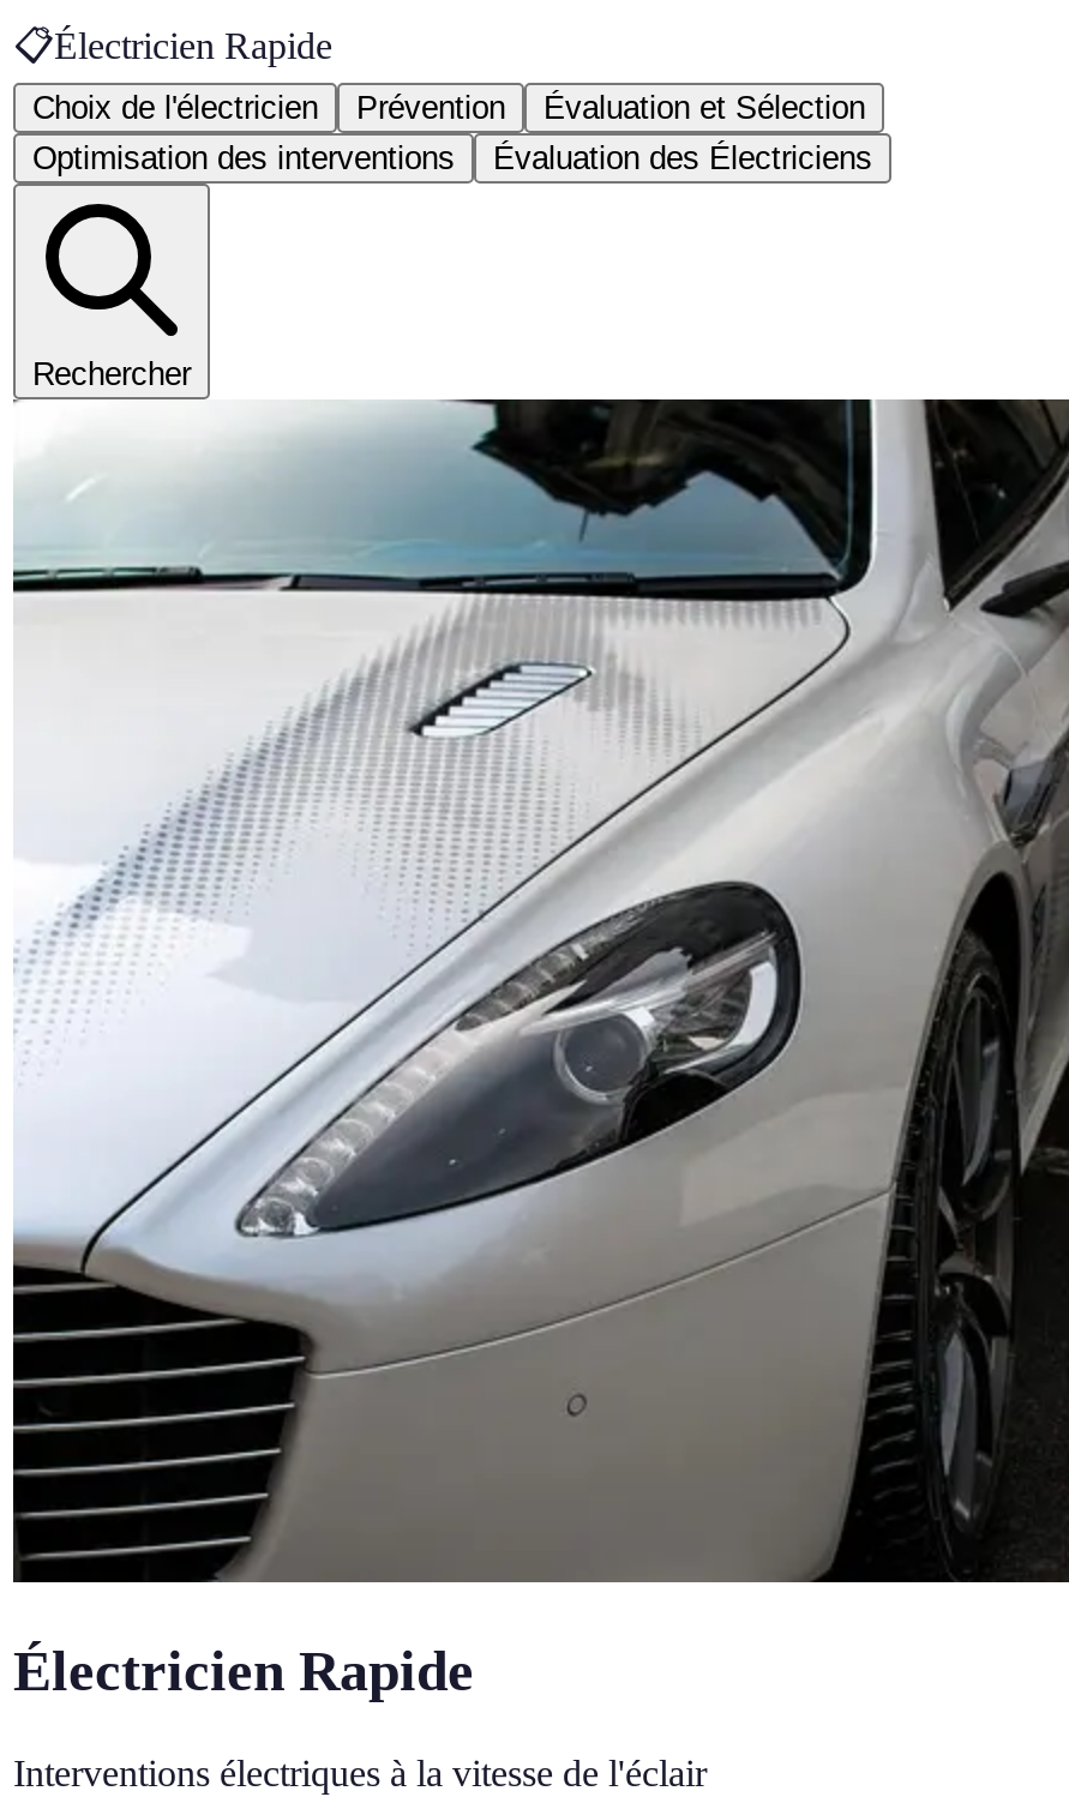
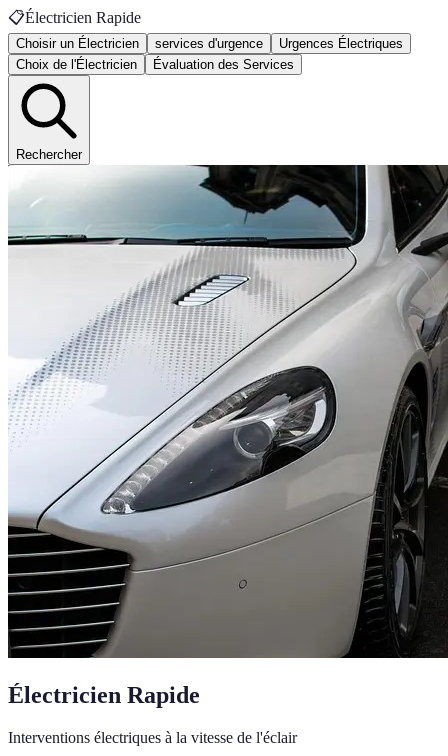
- Choix de l'électricien
- Prévention
- Évaluation et Sélection
- Optimisation des interventions
- Évaluation des Électriciens
+ Choisir un Électricien
+ services d'urgence
+ Urgences Électriques
+ Choix de l'Électricien
+ Évaluation des Services
